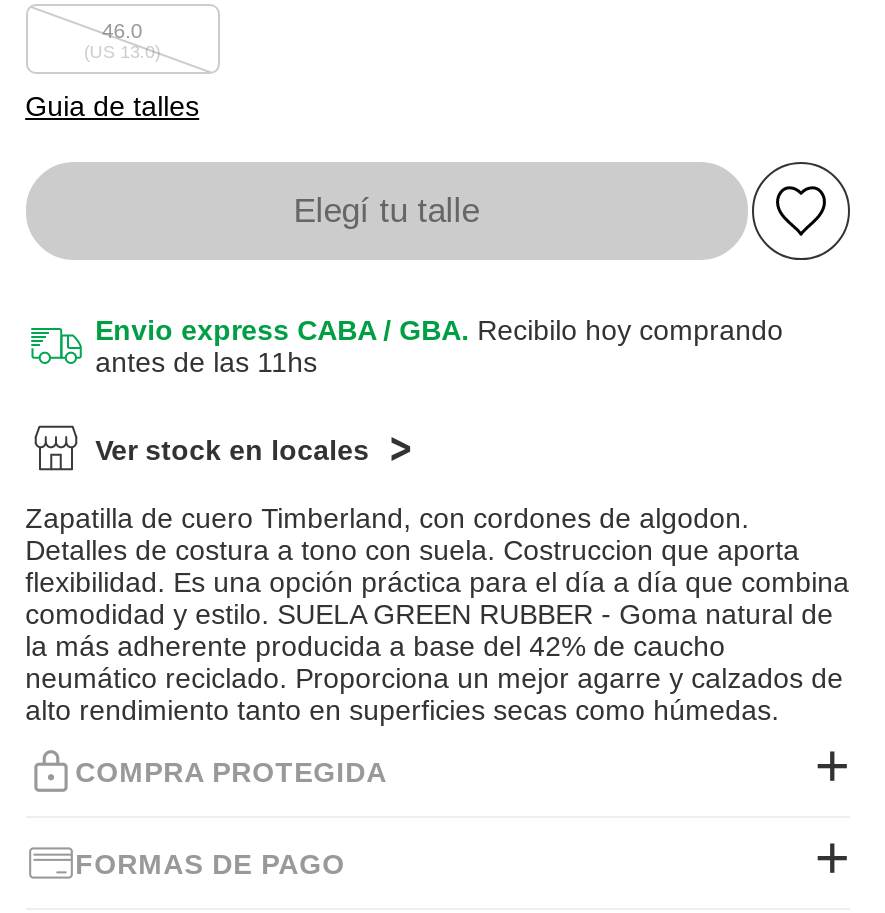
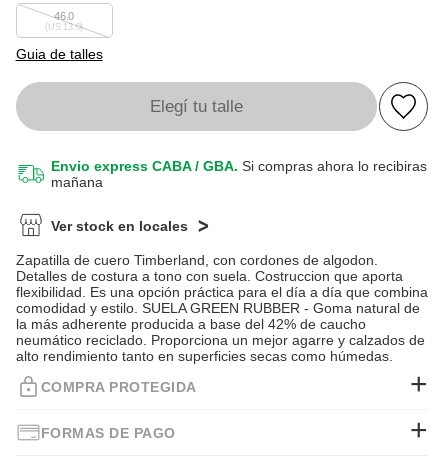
- Envio express CABA / GBA. Recibilo hoy comprando
- antes de las 11hs
+ Envio express CABA / GBA. Si compras ahora lo recibiras
+ mañana
